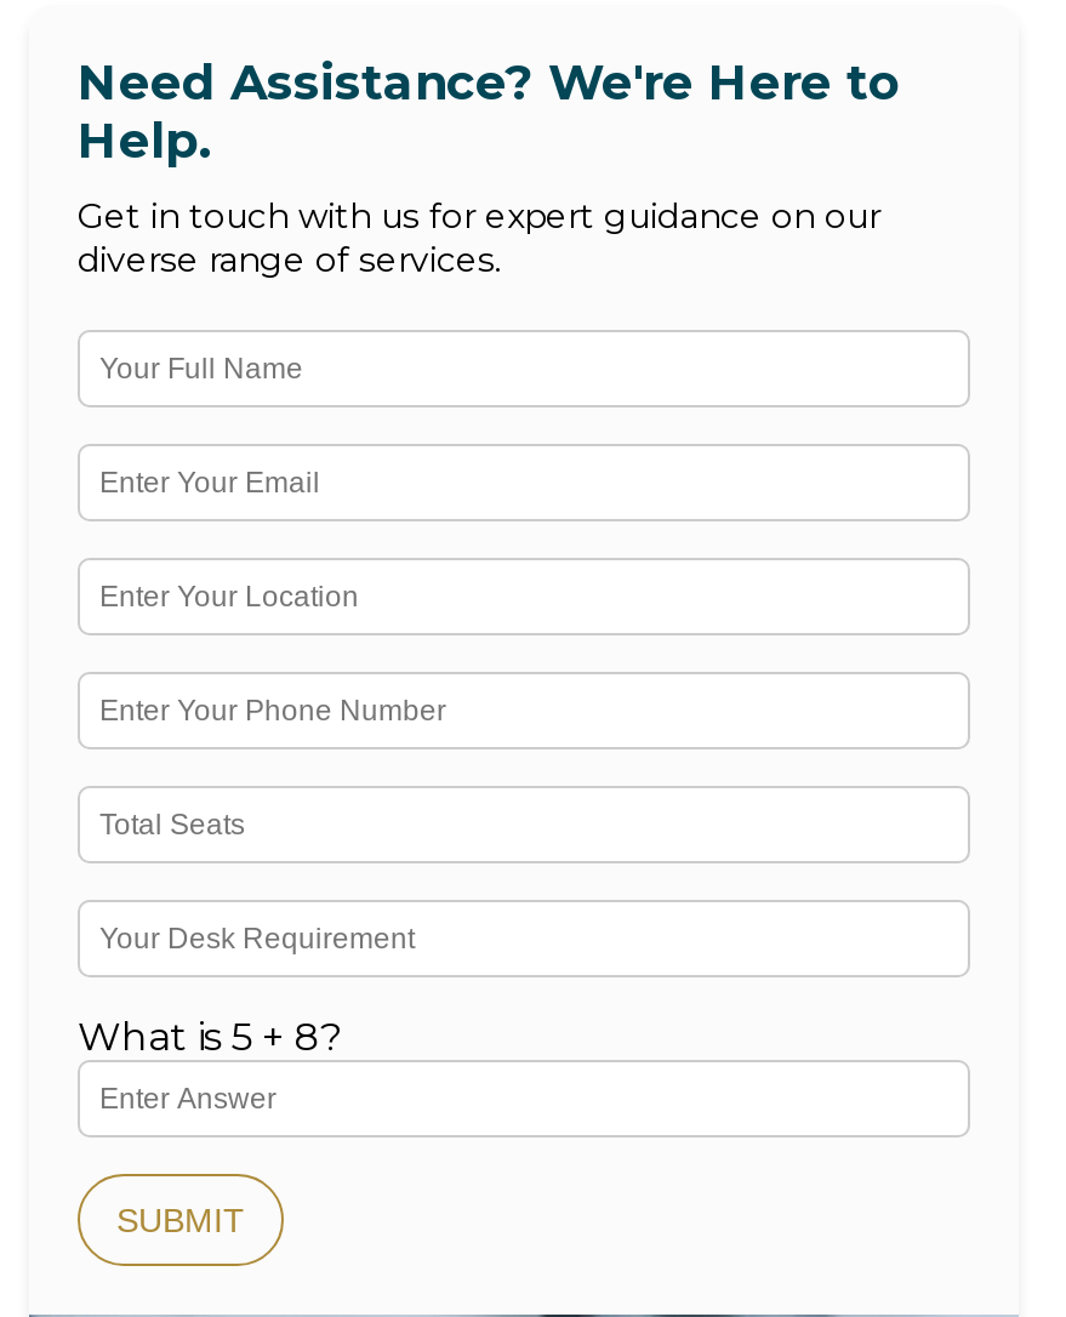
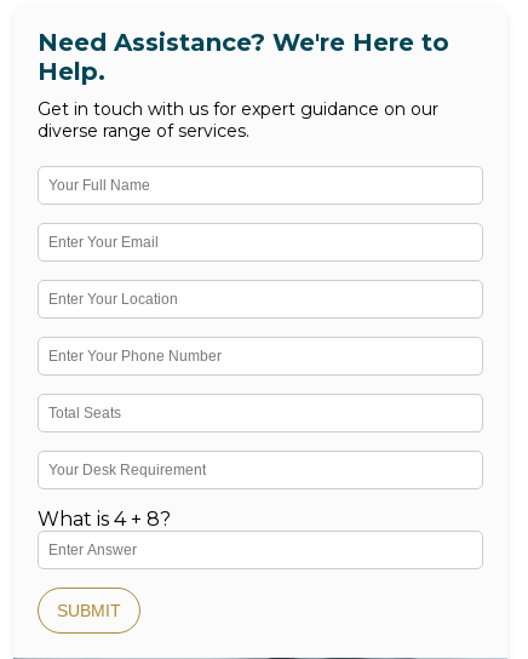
- What is 5 + 8?
+ What is 4 + 8?
